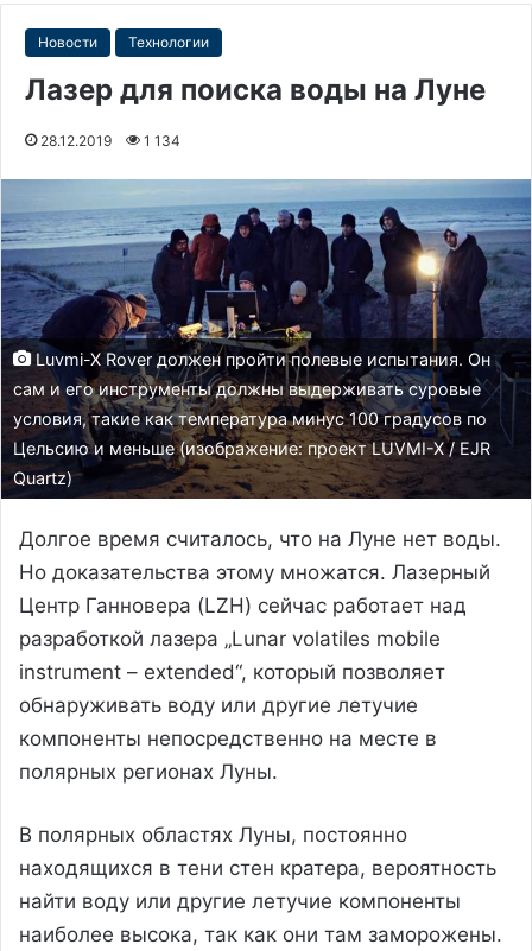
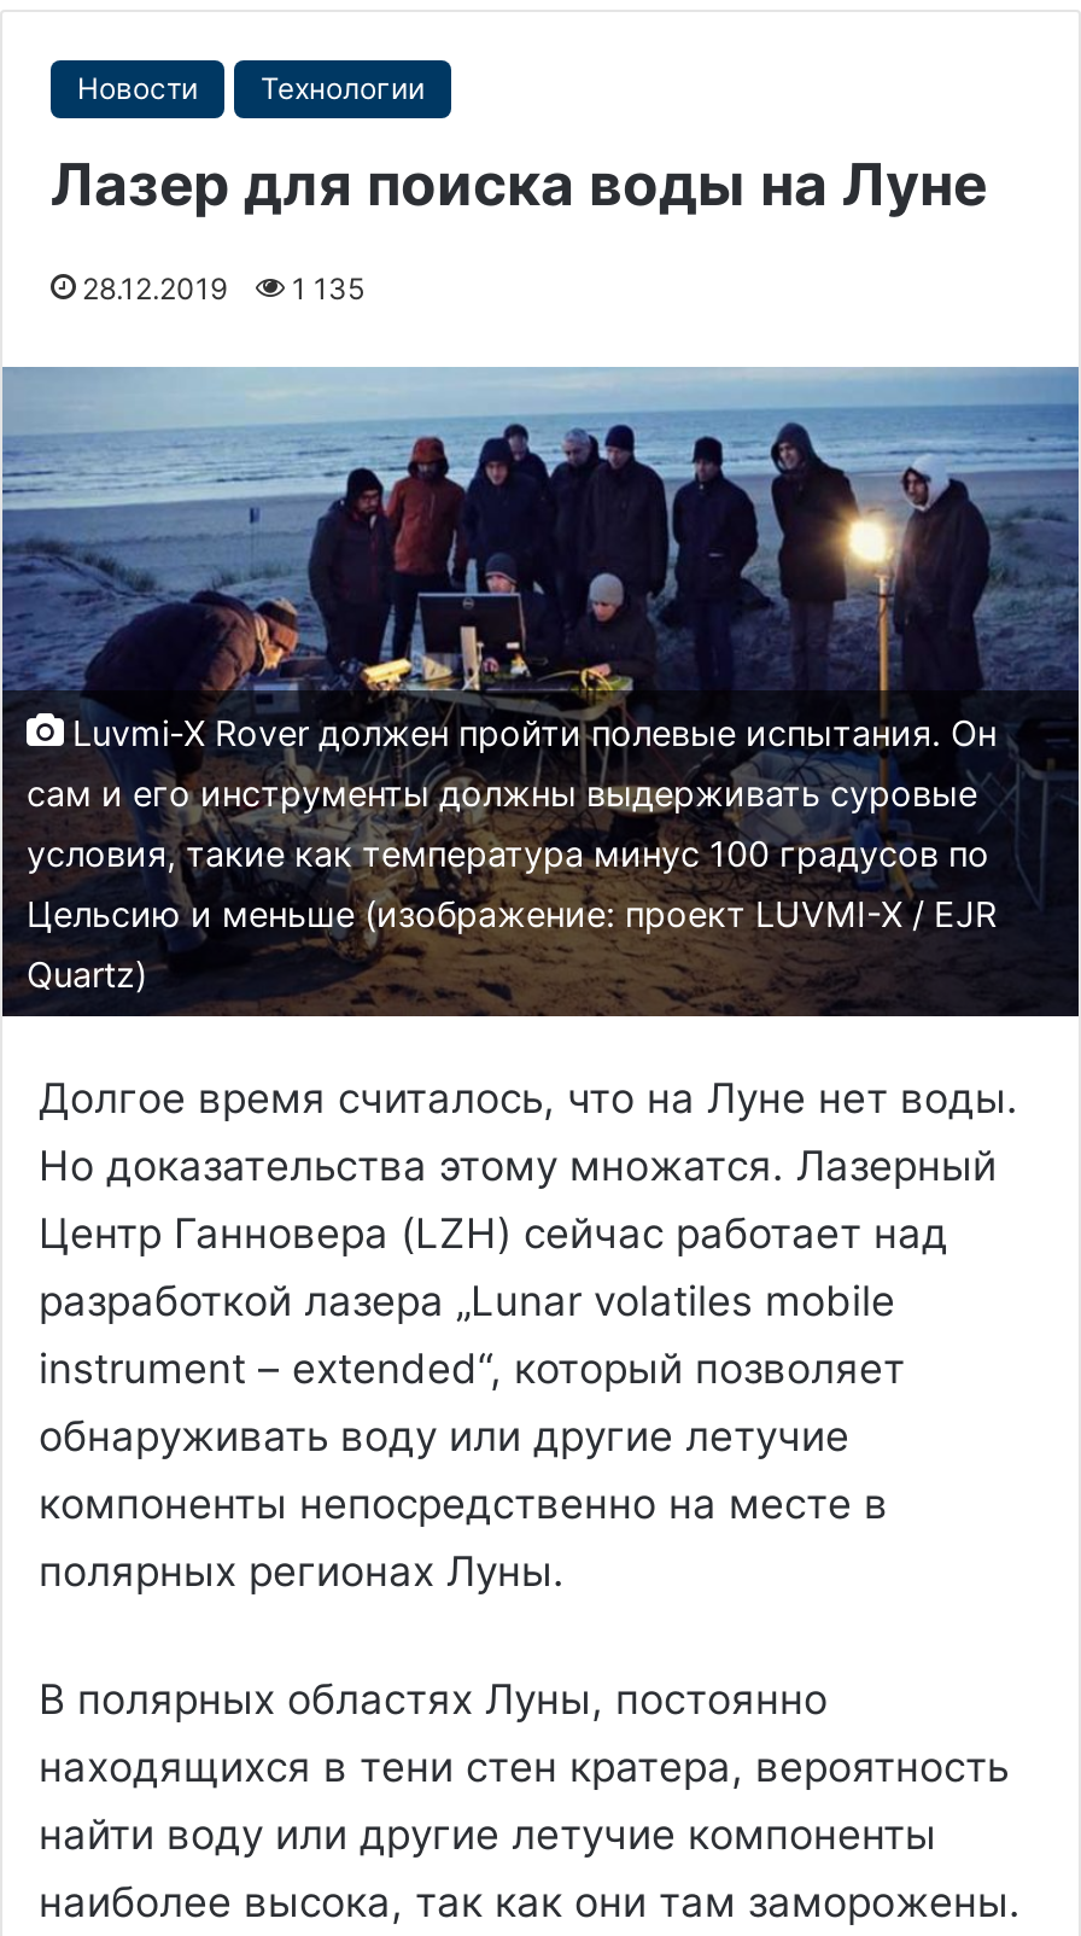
- 28.12.2019 1 134
+ 28.12.2019 1 135
